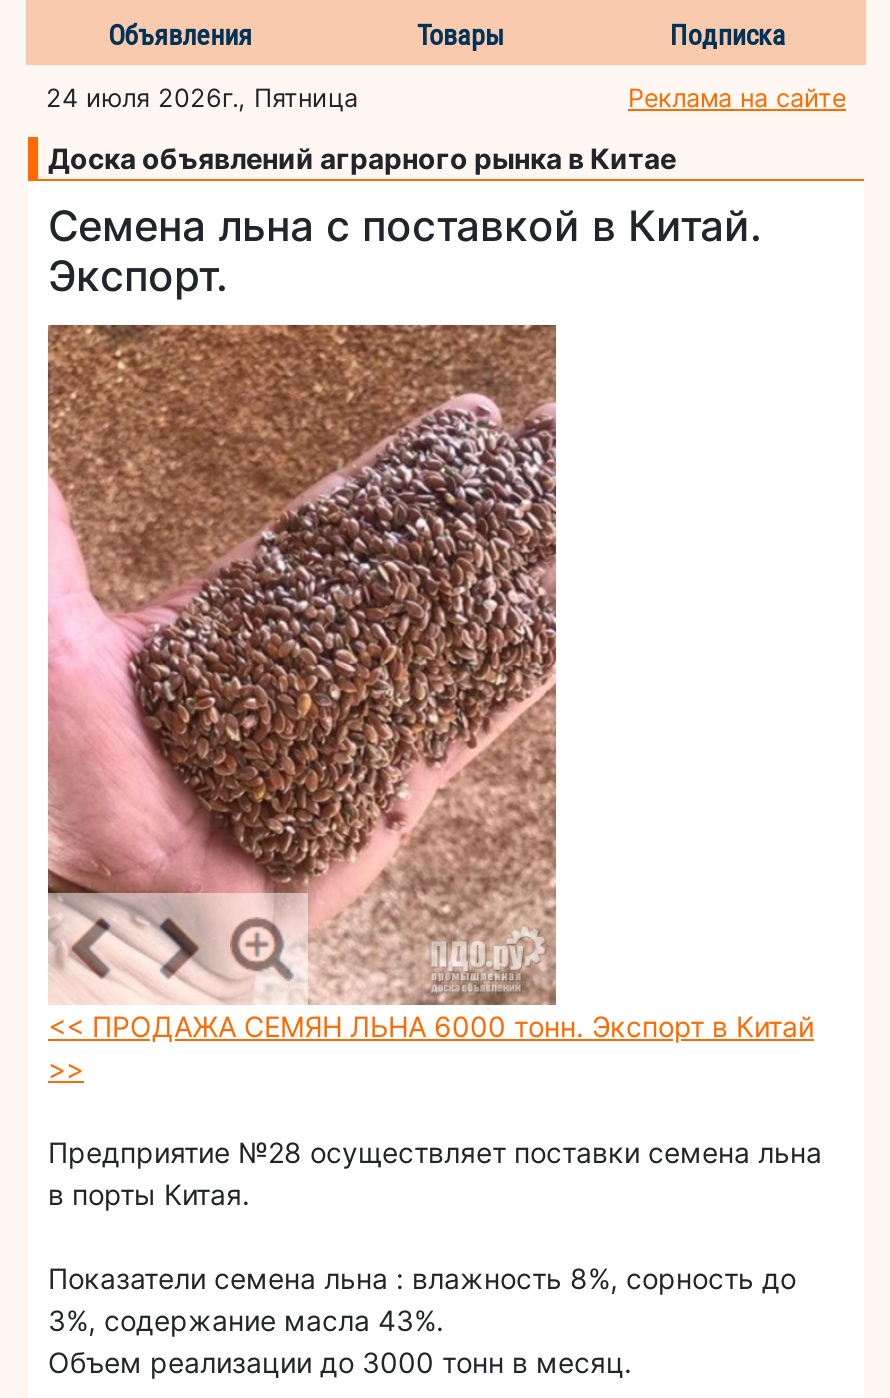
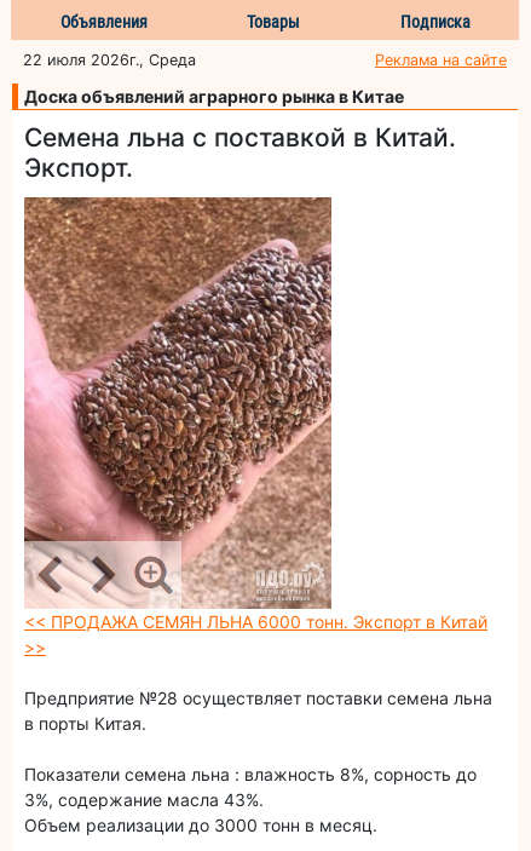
- 24 июля 2026г., Пятница
+ 22 июля 2026г., Среда
